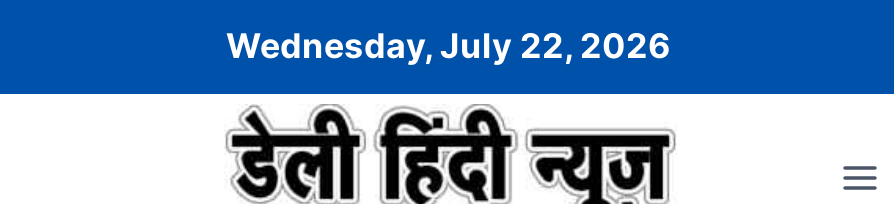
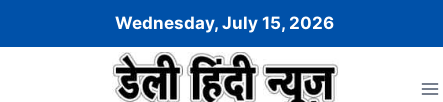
- Wednesday, July 22, 2026
+ Wednesday, July 15, 2026
